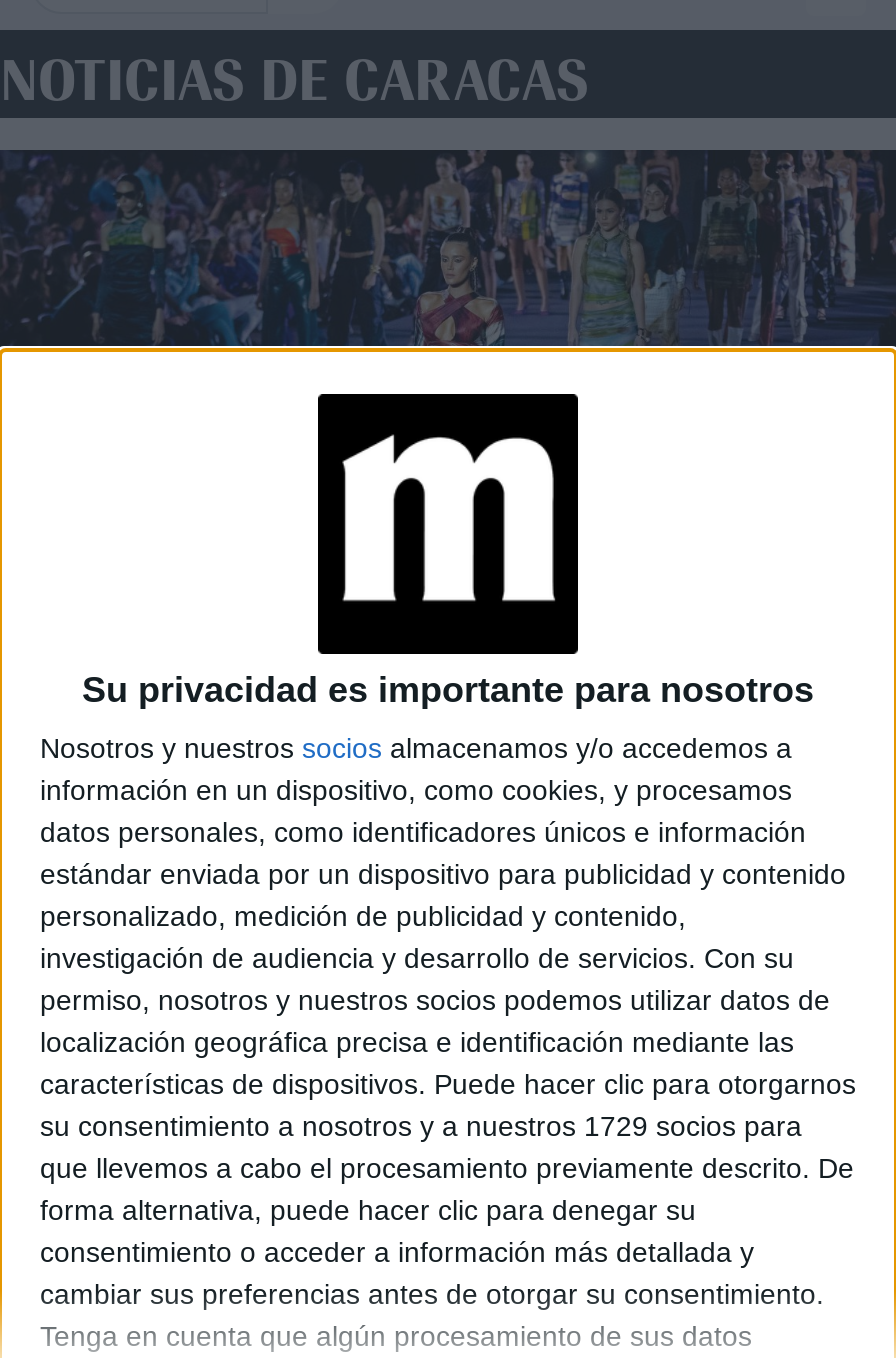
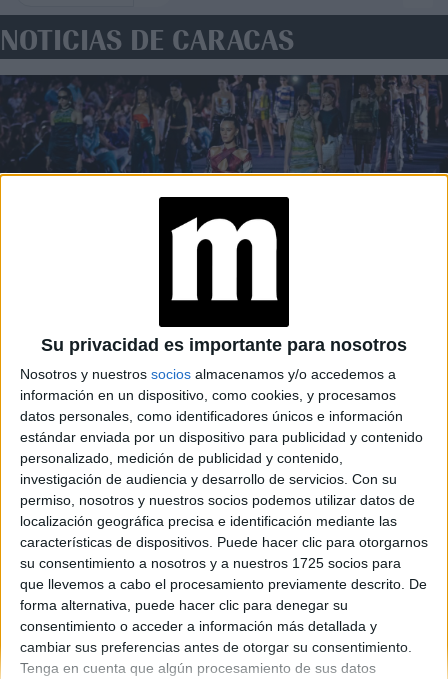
- su consentimiento a nosotros y a nuestros 1729 socios para
+ su consentimiento a nosotros y a nuestros 1725 socios para
